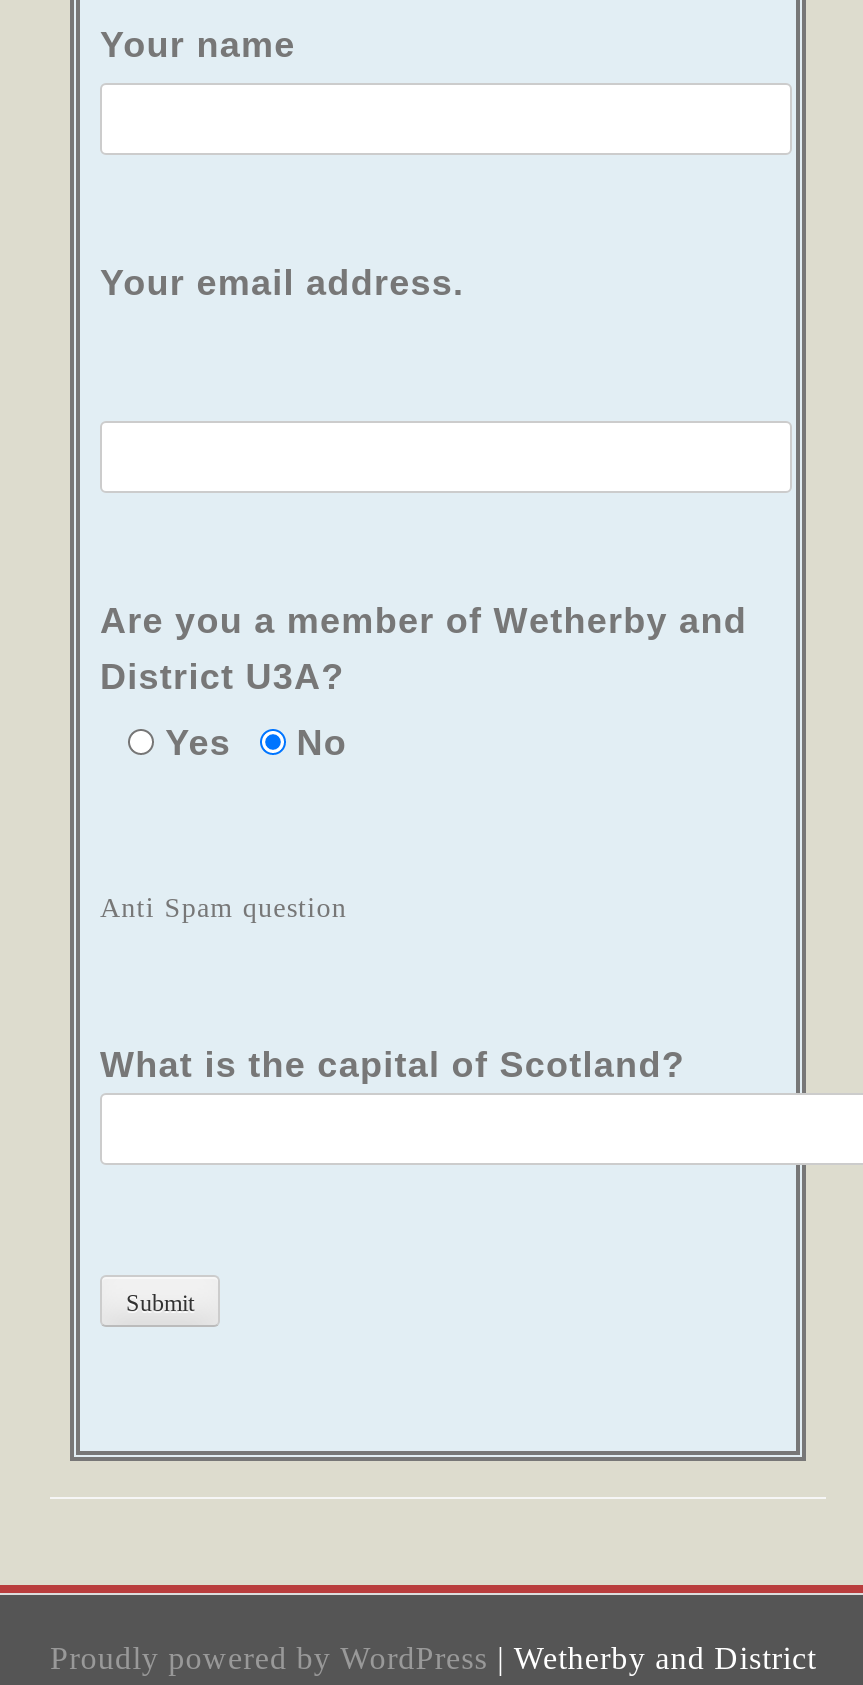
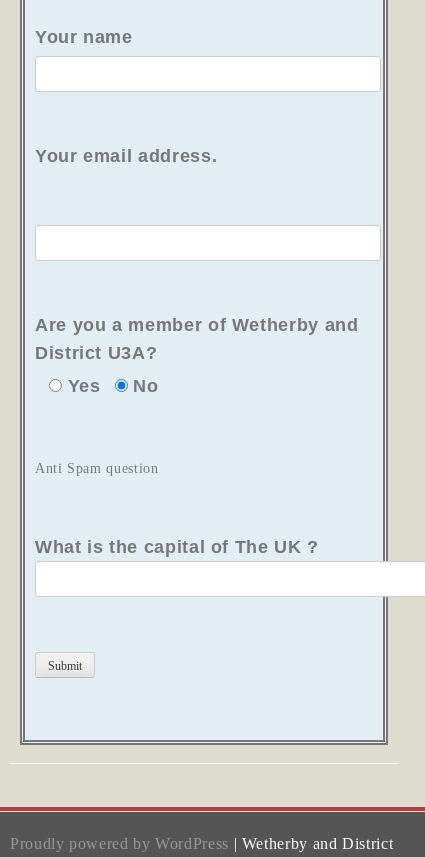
- What is the capital of Scotland?
+ What is the capital of The UK ?
